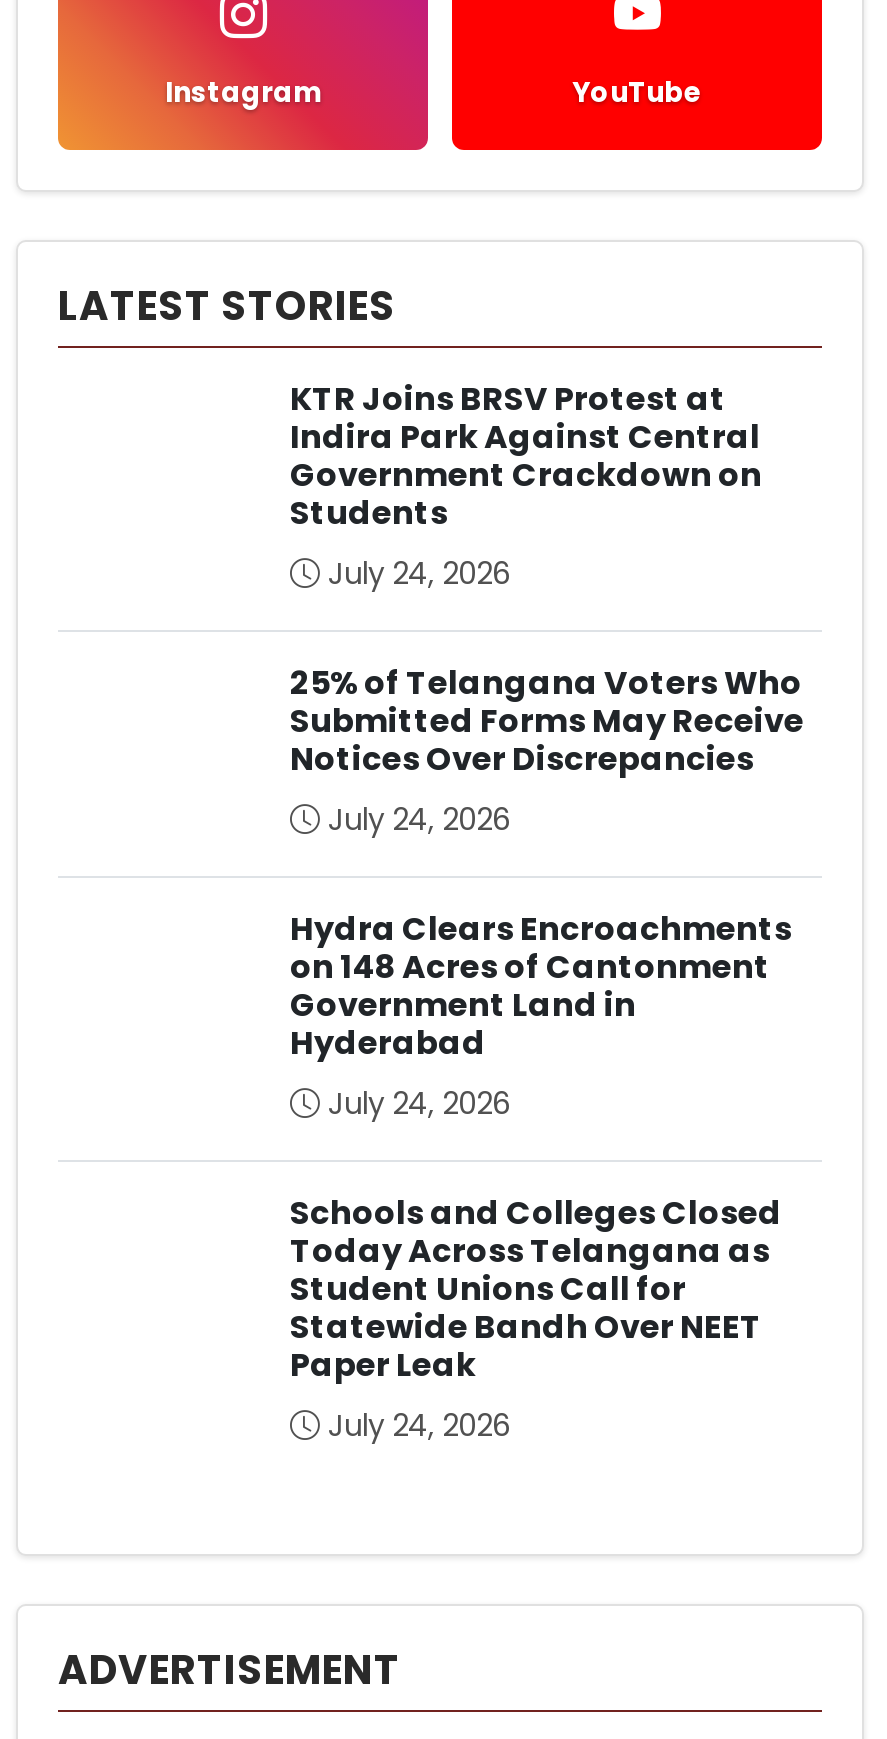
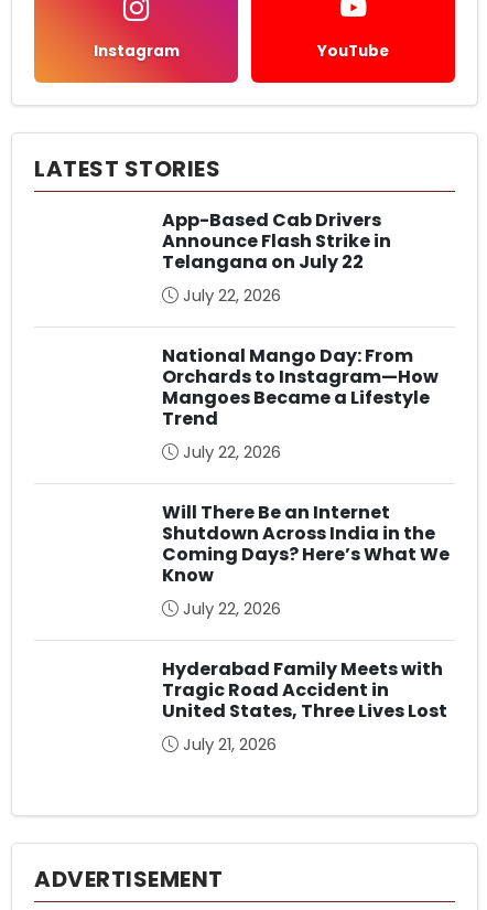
- KTR Joins BRSV Protest at
- Indira Park Against Central
- Government Crackdown on
- Students
- July 24, 2026
+ App-Based Cab Drivers
+ Announce Flash Strike in
+ Telangana on July 22
+ July 22, 2026

- 25% of Telangana Voters Who
- Submitted Forms May Receive
- Notices Over Discrepancies
- July 24, 2026
+ National Mango Day: From
+ Orchards to Instagram—How
+ Mangoes Became a Lifestyle
+ Trend
+ July 22, 2026

- Hydra Clears Encroachments
- on 148 Acres of Cantonment
- Government Land in
- Hyderabad
- July 24, 2026
+ Will There Be an Internet
+ Shutdown Across India in the
+ Coming Days? Here’s What We
+ Know
+ July 22, 2026

- Schools and Colleges Closed
- Today Across Telangana as
- Student Unions Call for
- Statewide Bandh Over NEET
- Paper Leak
- July 24, 2026
+ Hyderabad Family Meets with
+ Tragic Road Accident in
+ United States, Three Lives Lost
+ July 21, 2026
